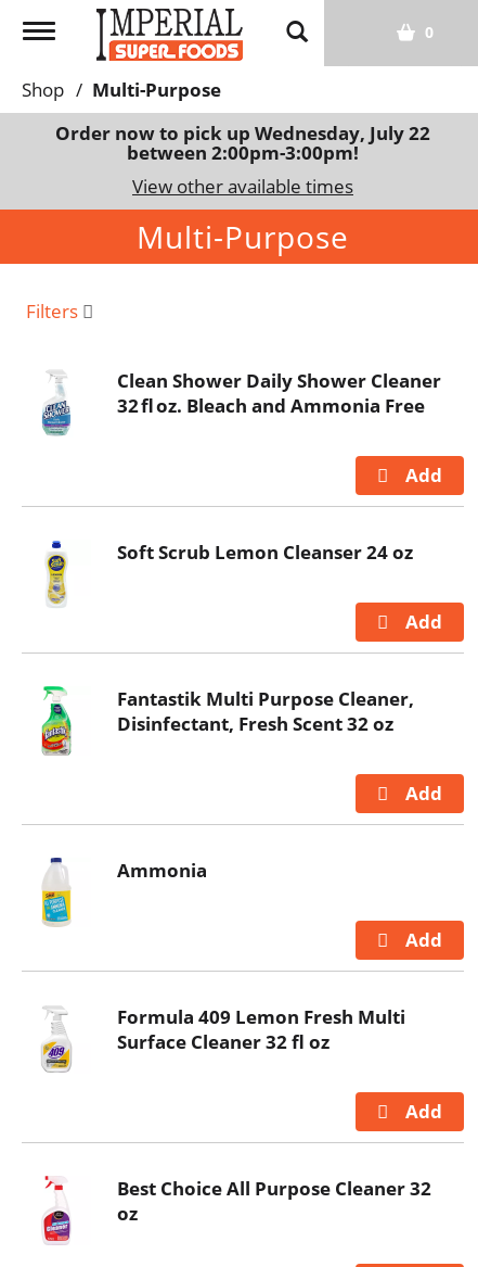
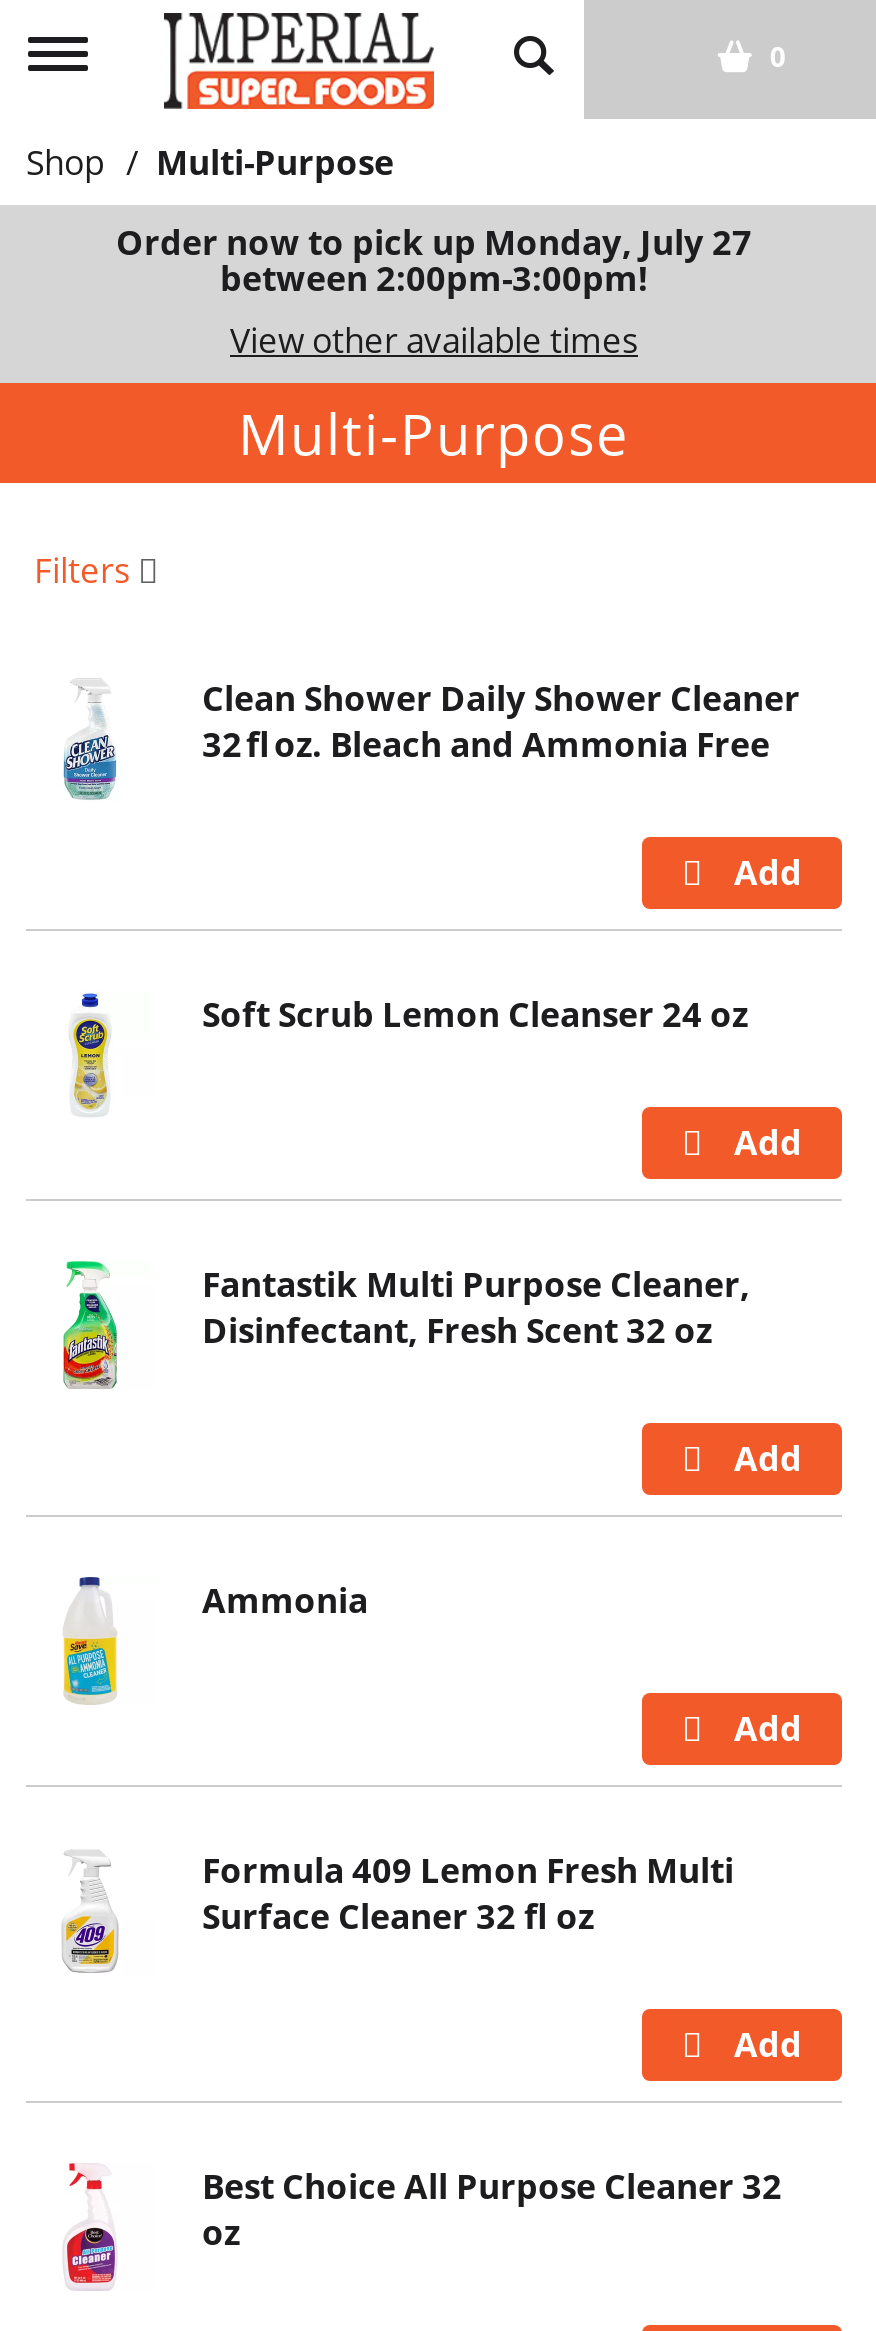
- Order now to pick up Wednesday, July 22
+ Order now to pick up Monday, July 27
